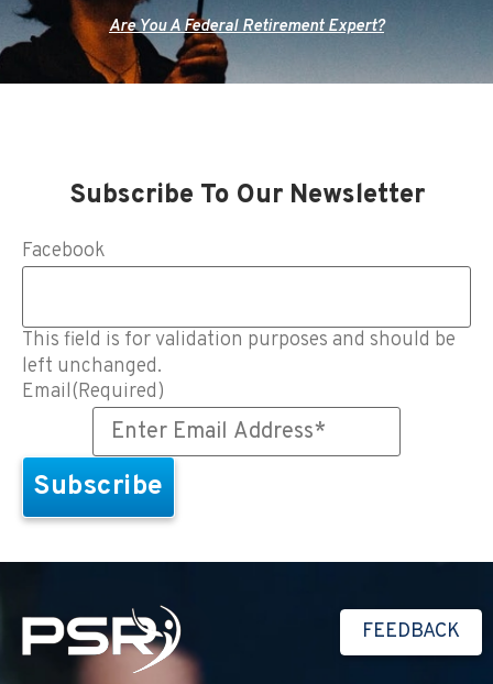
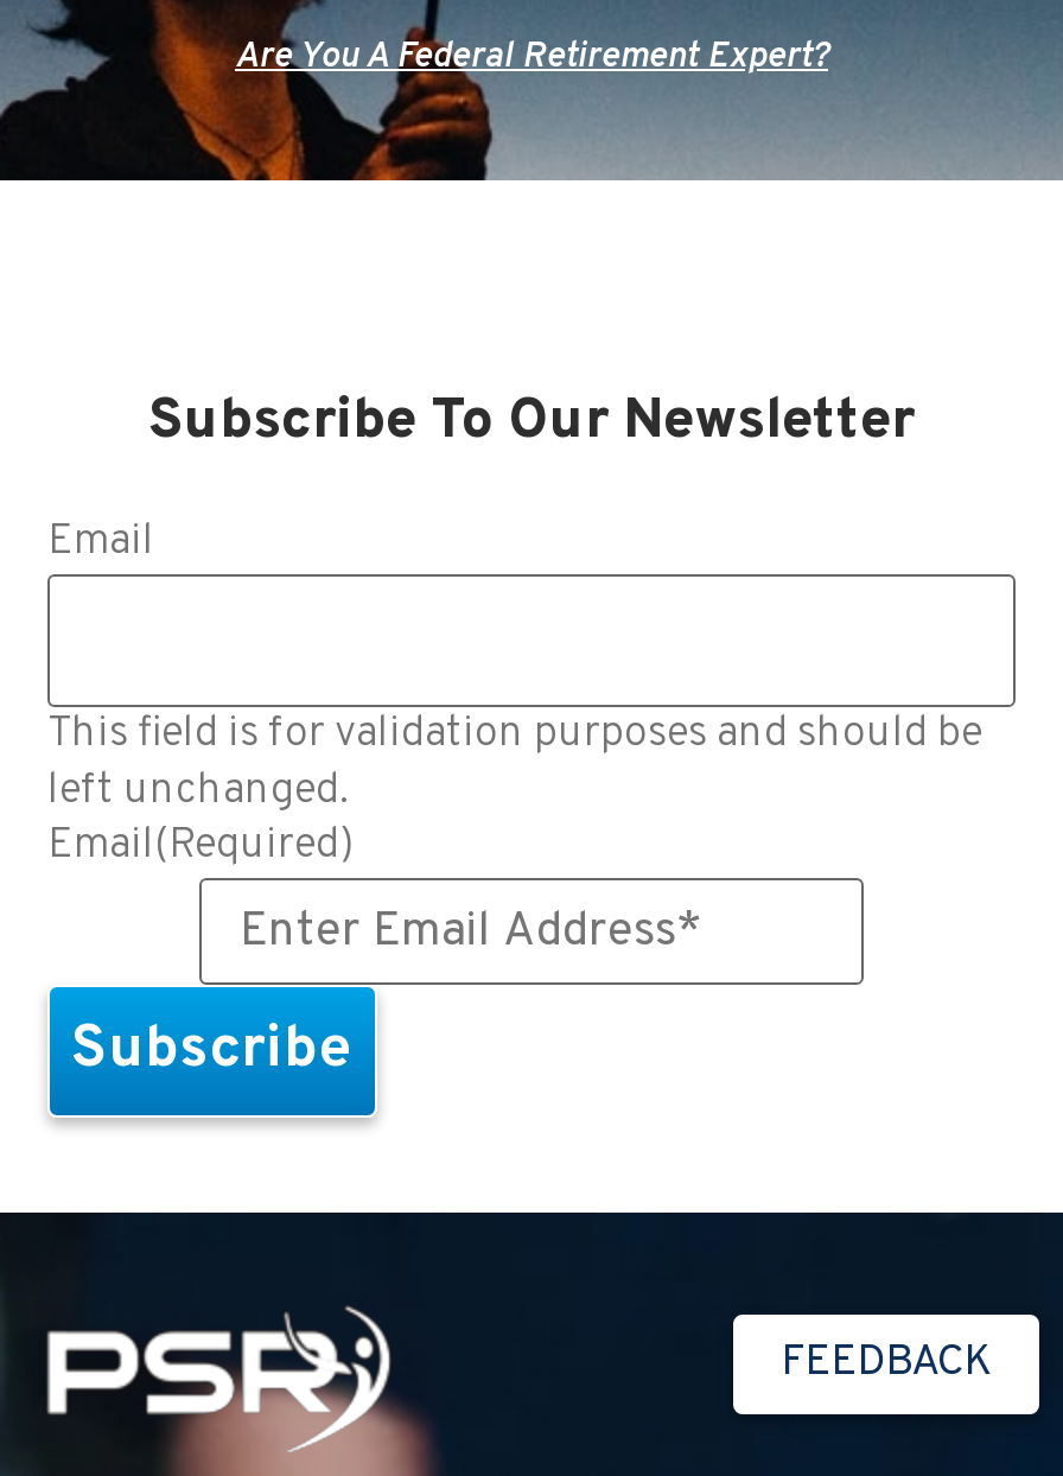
- Facebook
+ Email
